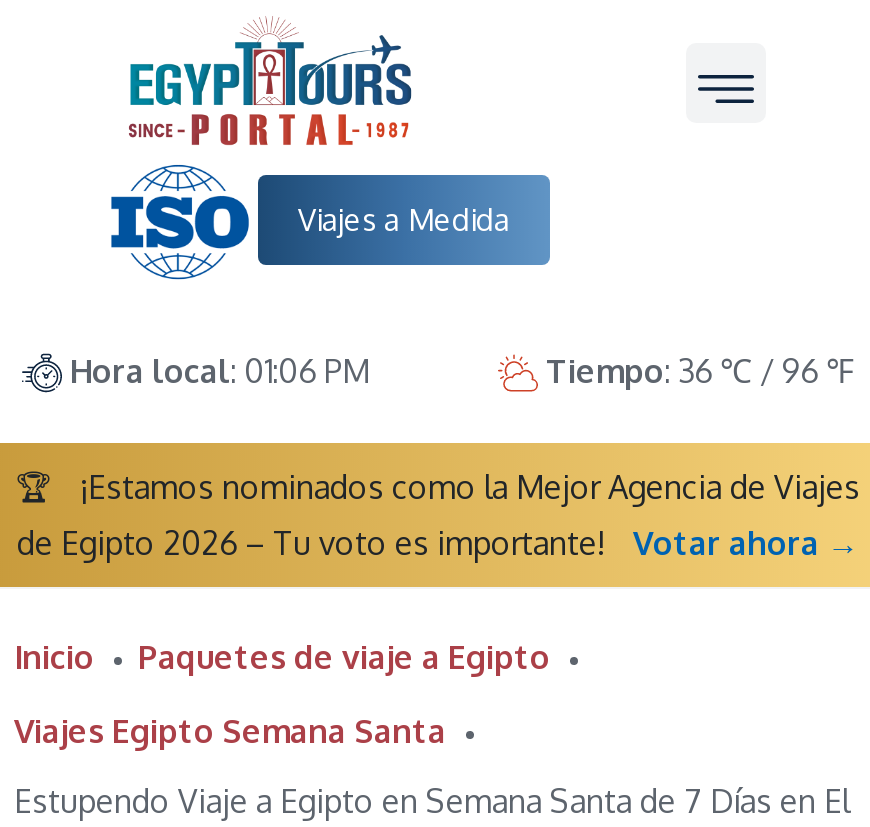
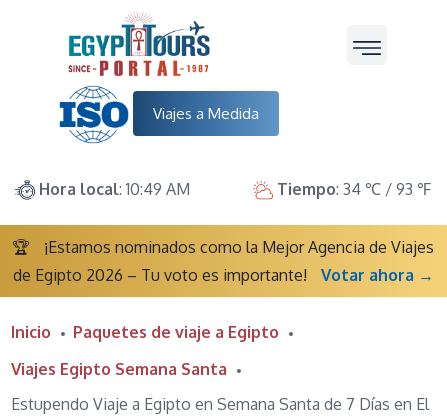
- Hora local: 01:06 PM
+ Hora local: 10:49 AM

- Tiempo: 36 ℃ / 96 ℉
+ Tiempo: 34 ℃ / 93 ℉
